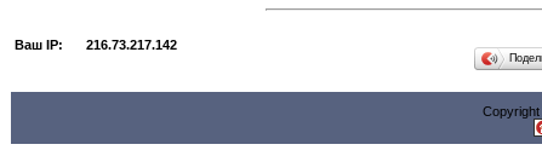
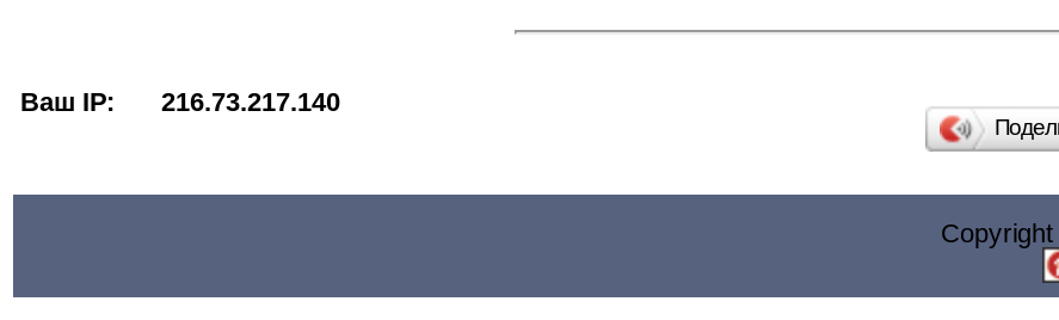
- 216.73.217.142
+ 216.73.217.140
